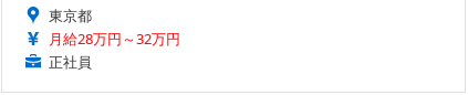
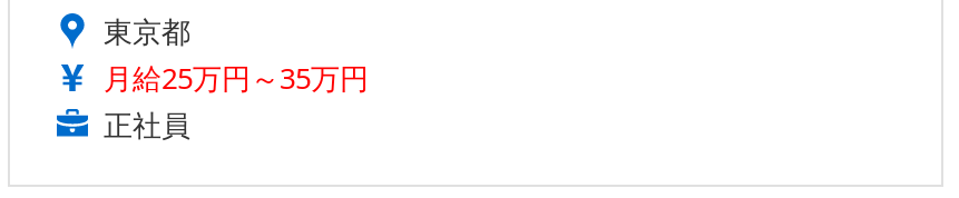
- 月給28万円～32万円
+ 月給25万円～35万円
